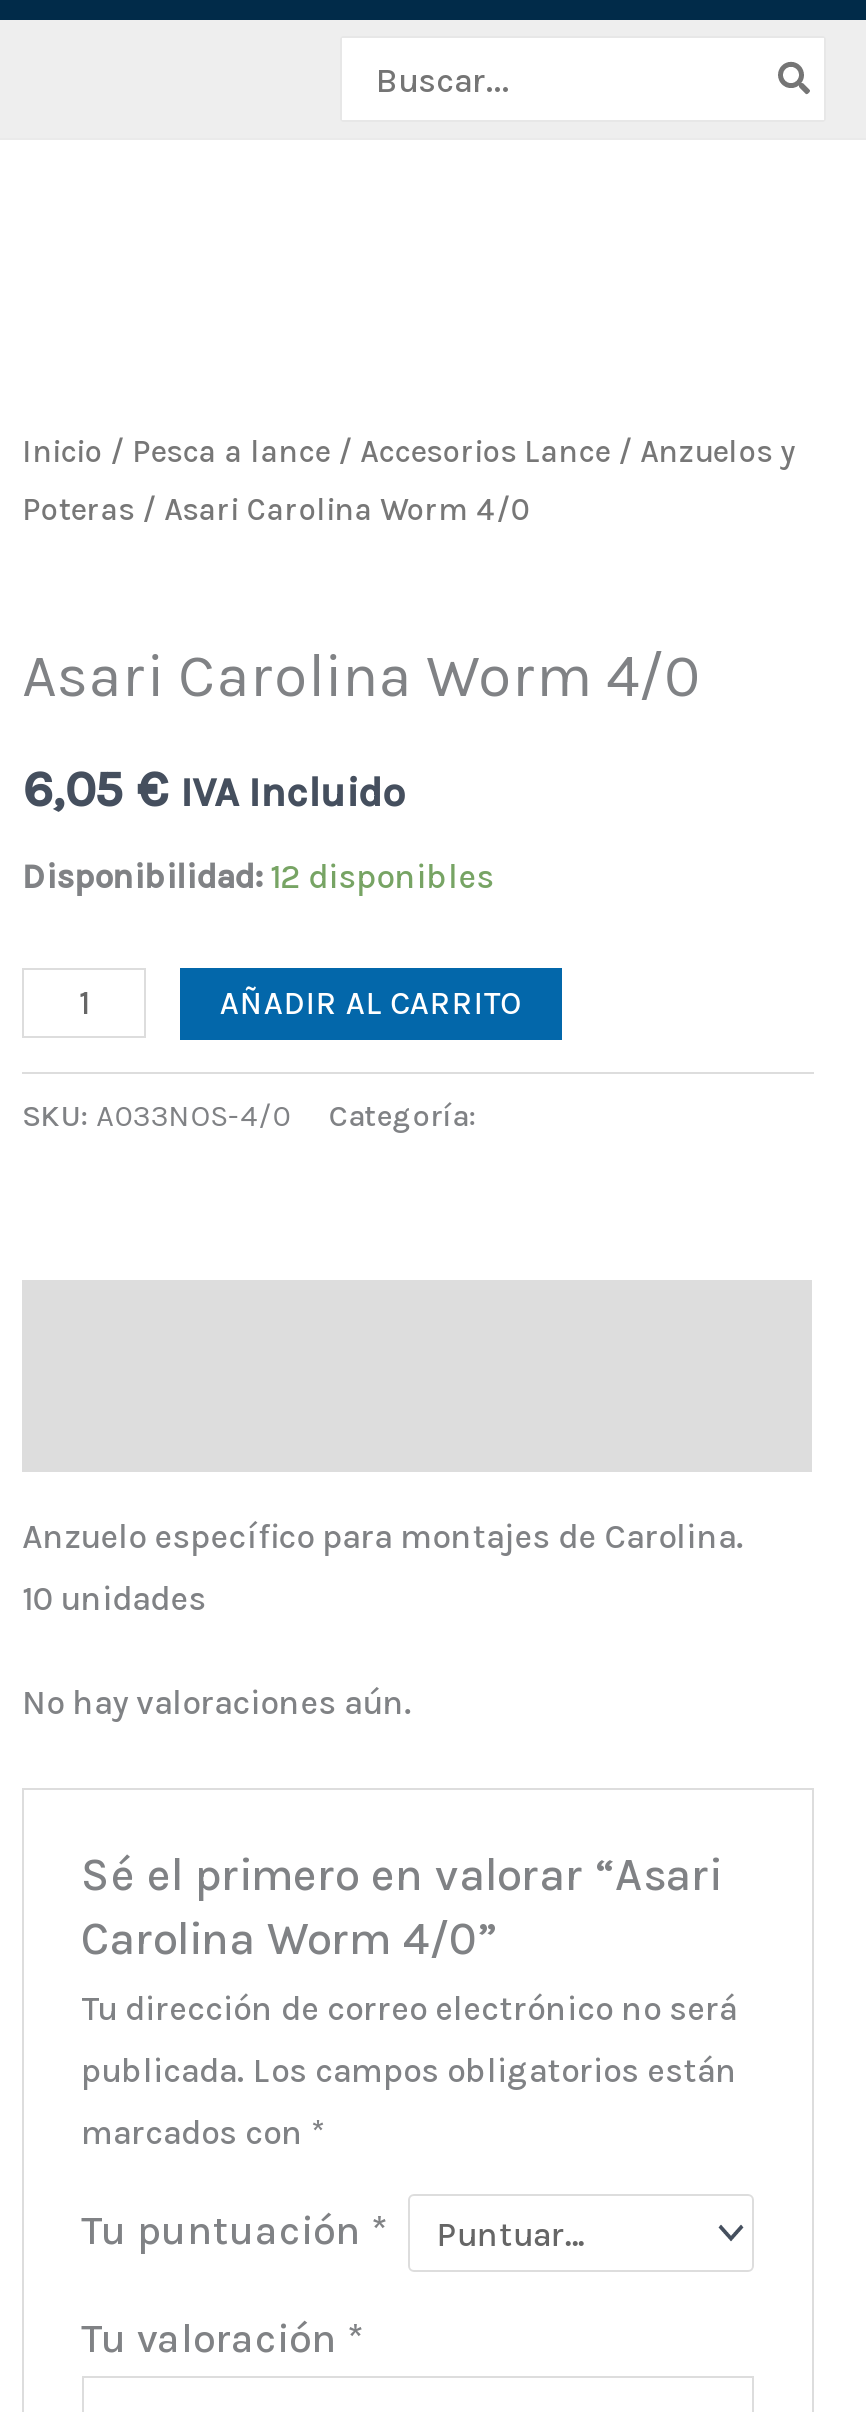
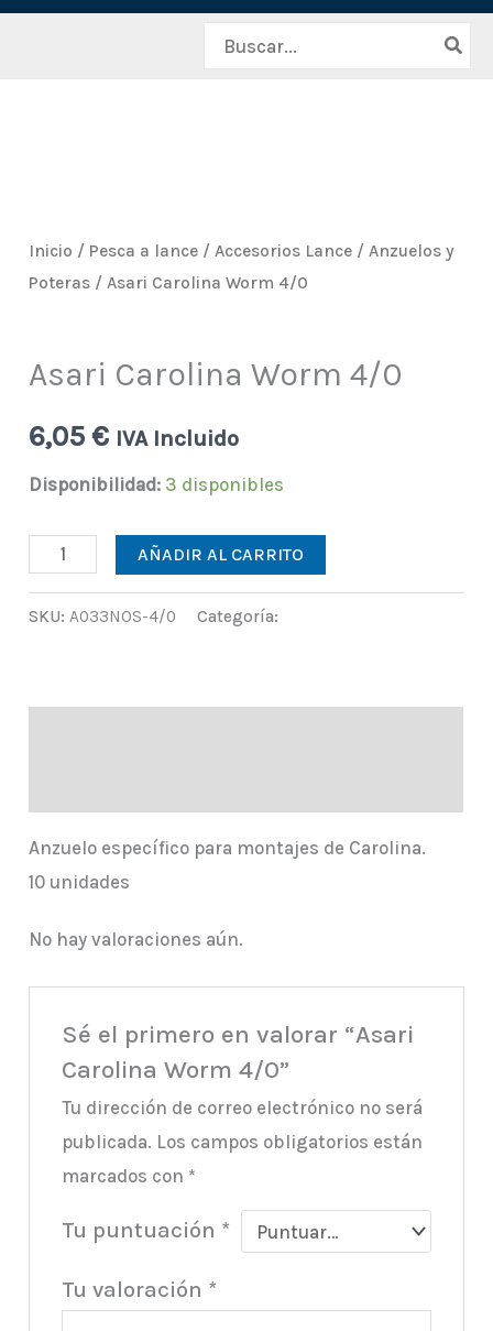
- Disponibilidad: 12 disponibles
+ Disponibilidad: 3 disponibles
